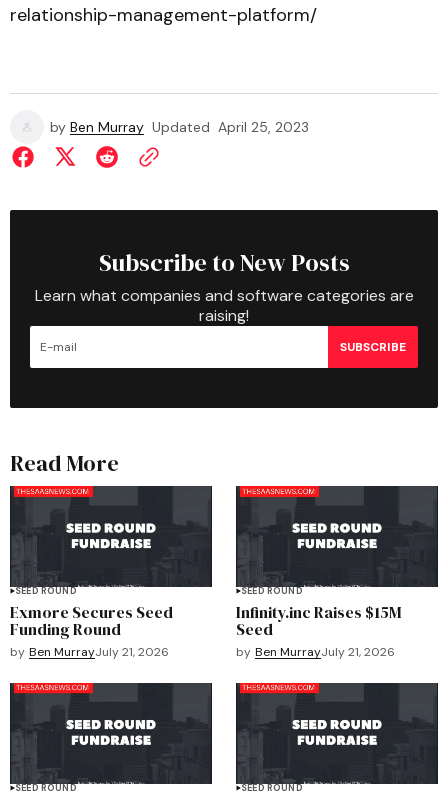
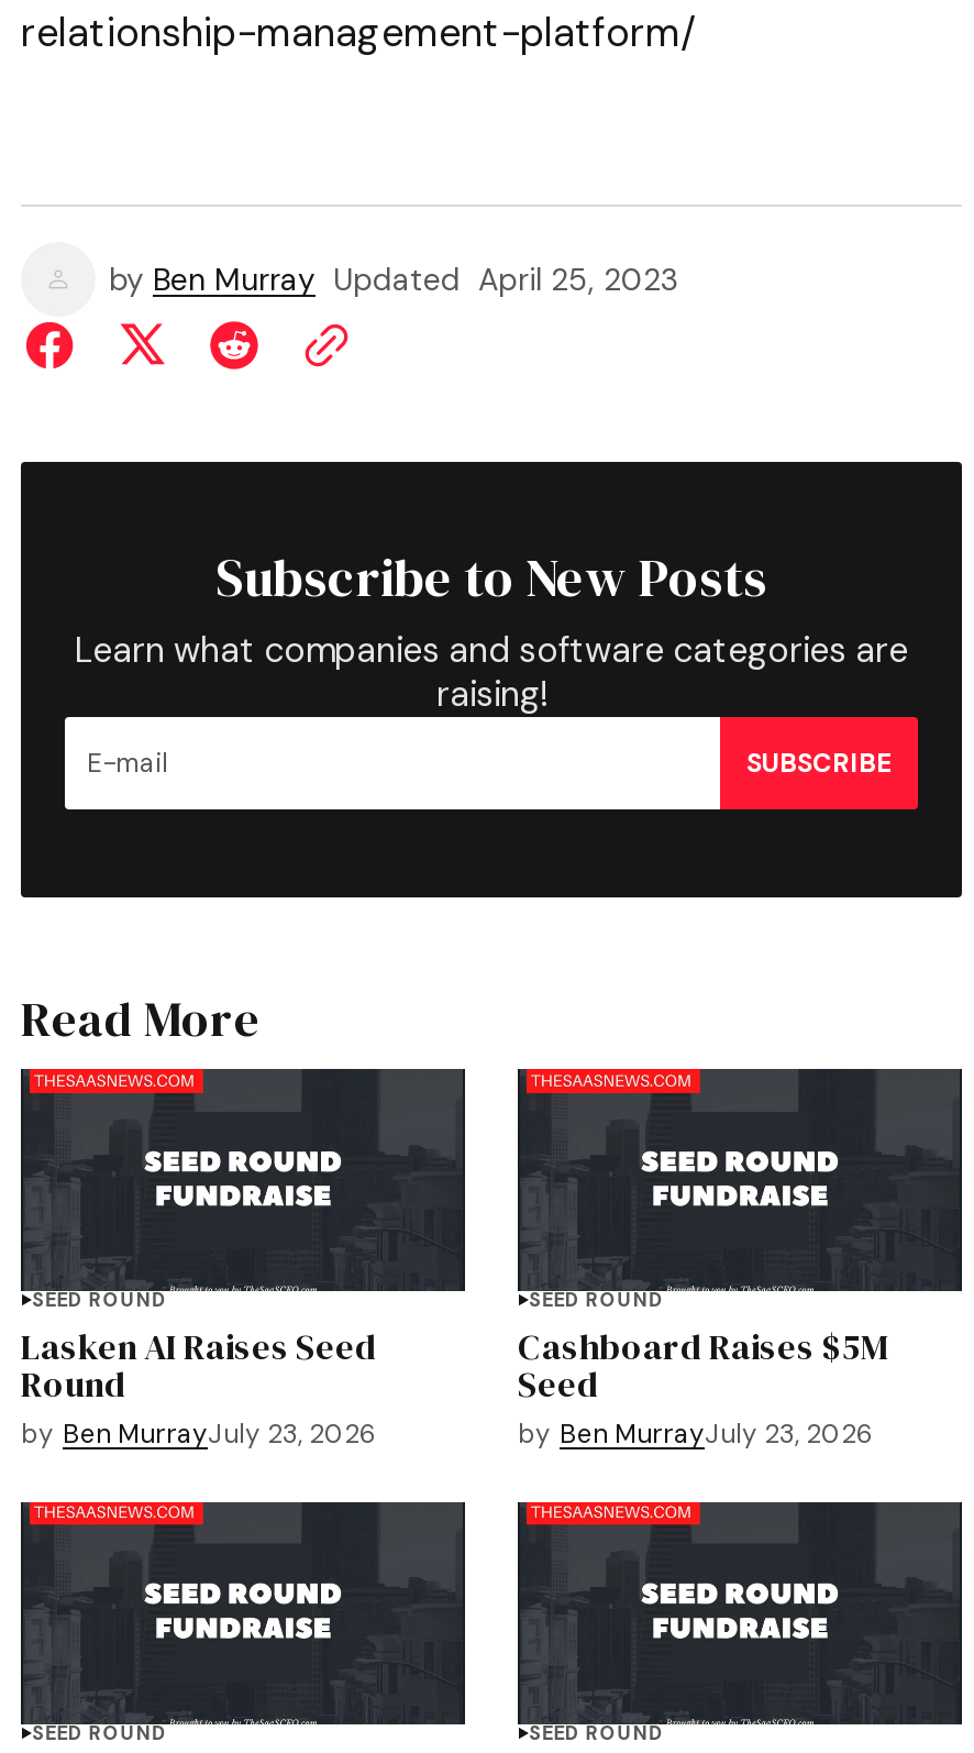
- Exmore Secures Seed
- Funding Round
- by Ben MurrayJuly 21, 2026
+ Lasken AI Raises Seed
+ Round
+ by Ben MurrayJuly 23, 2026

- Infinity.inc Raises $15M
+ Cashboard Raises $5M

- by Ben MurrayJuly 21, 2026
+ by Ben MurrayJuly 23, 2026
